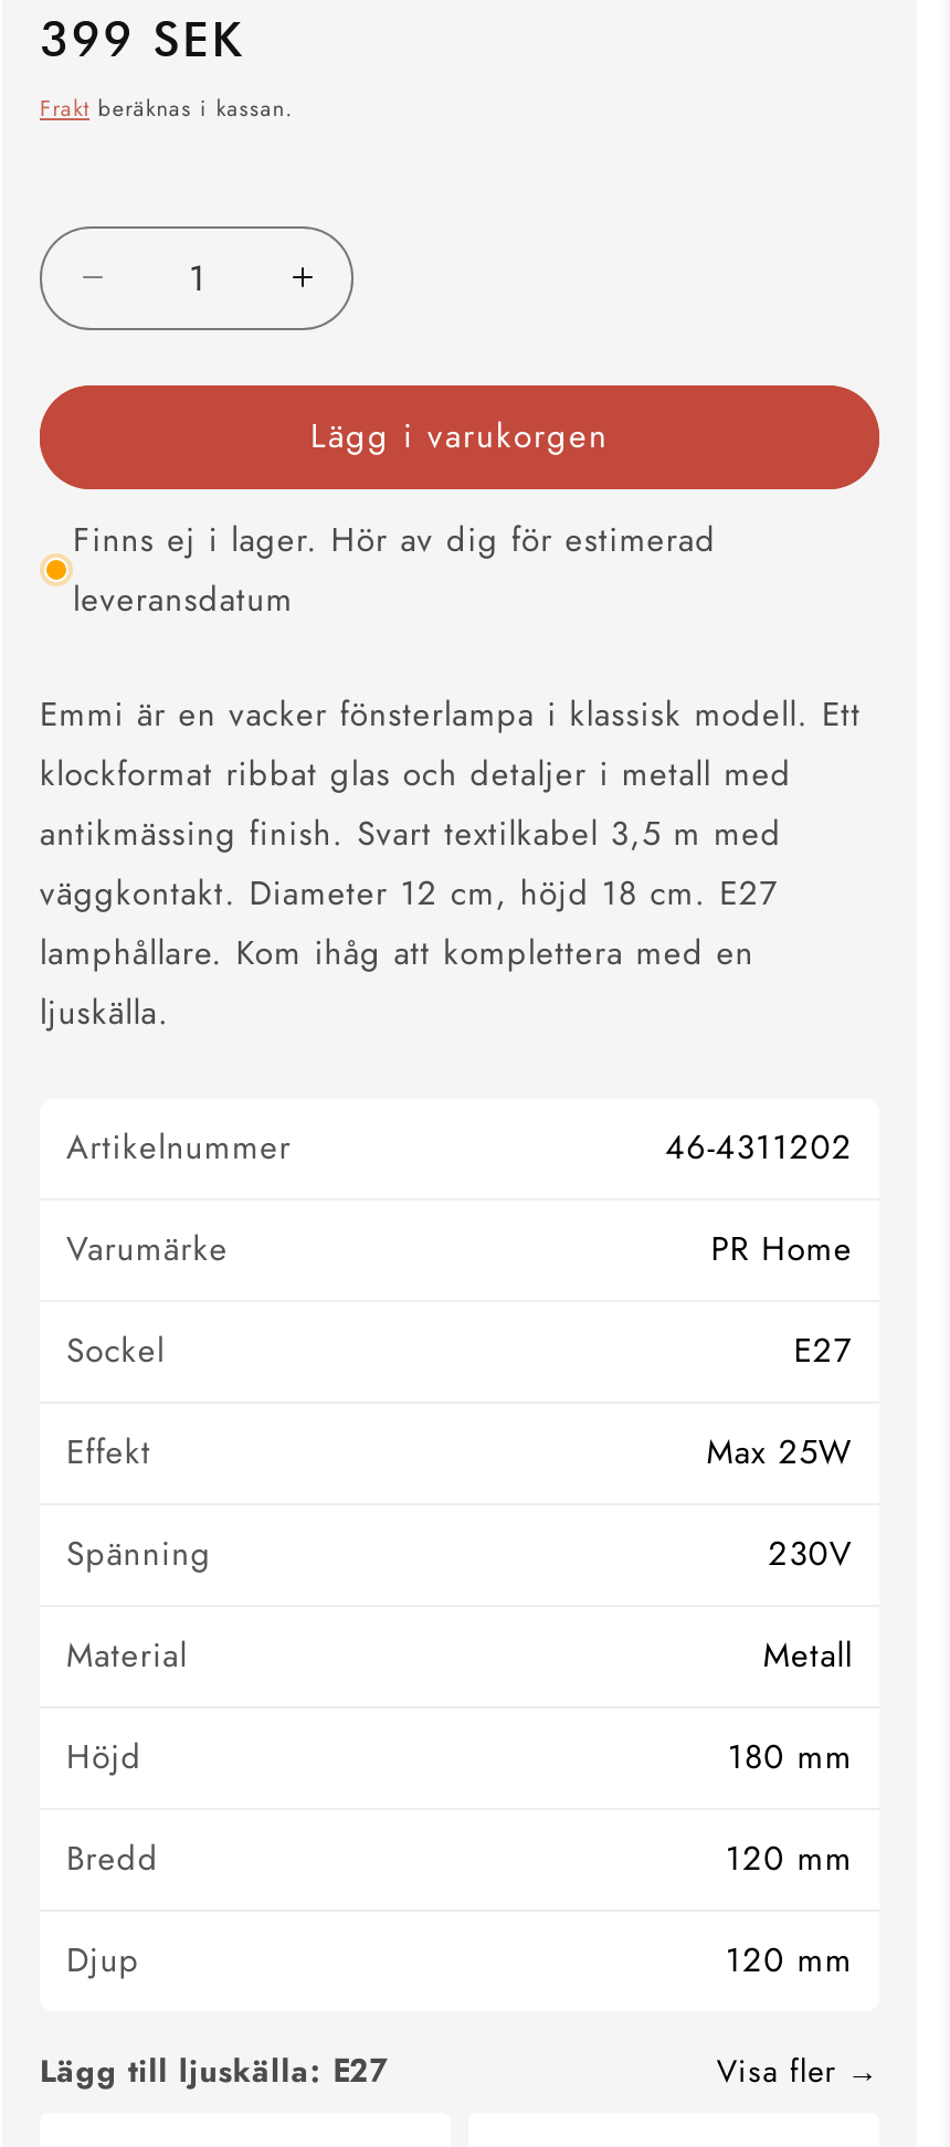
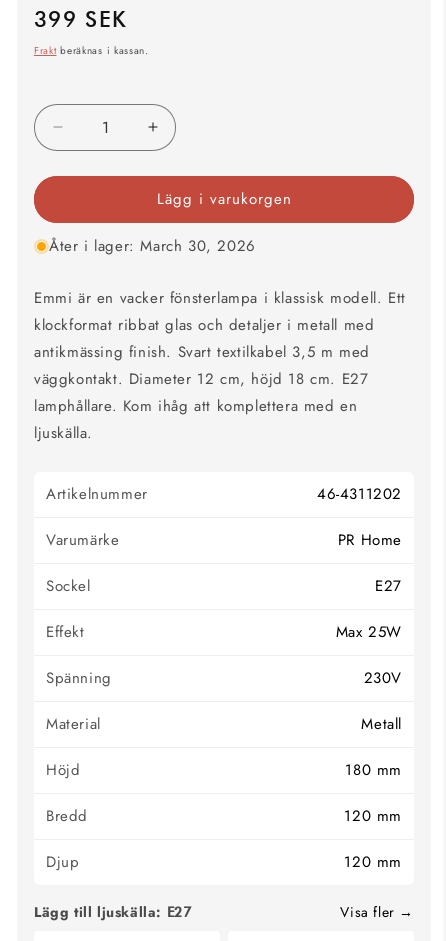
- Finns ej i lager. Hör av dig för estimerad
- leveransdatum
+ Åter i lager: March 30, 2026
